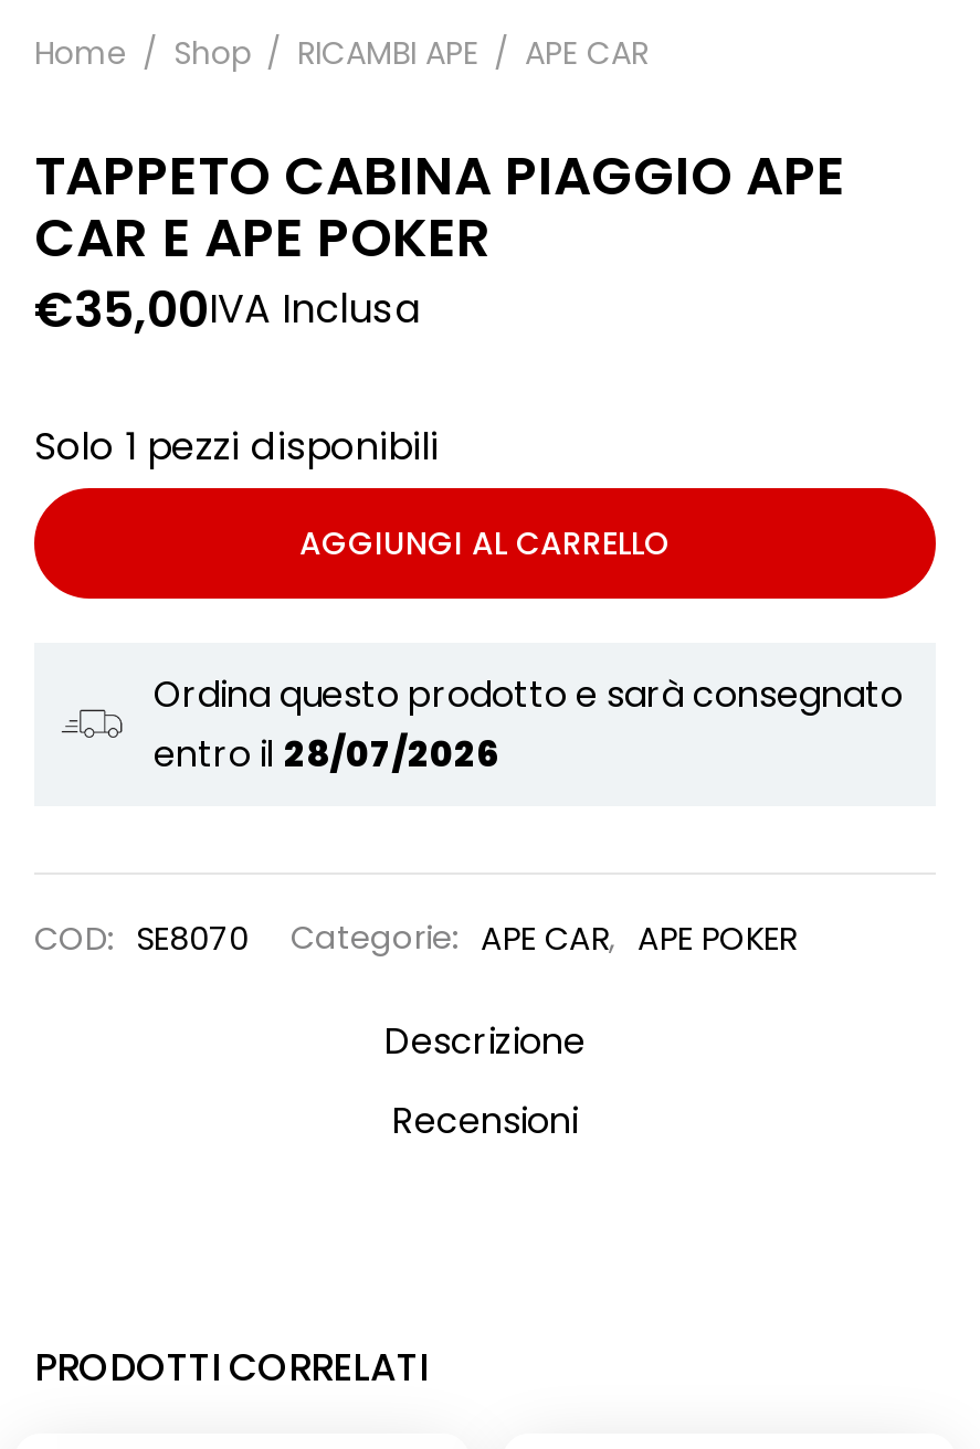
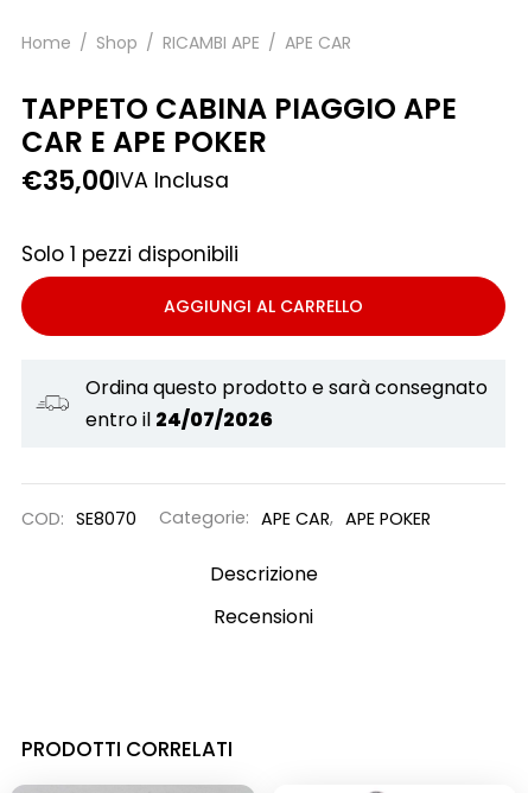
- entro il 28/07/2026
+ entro il 24/07/2026
